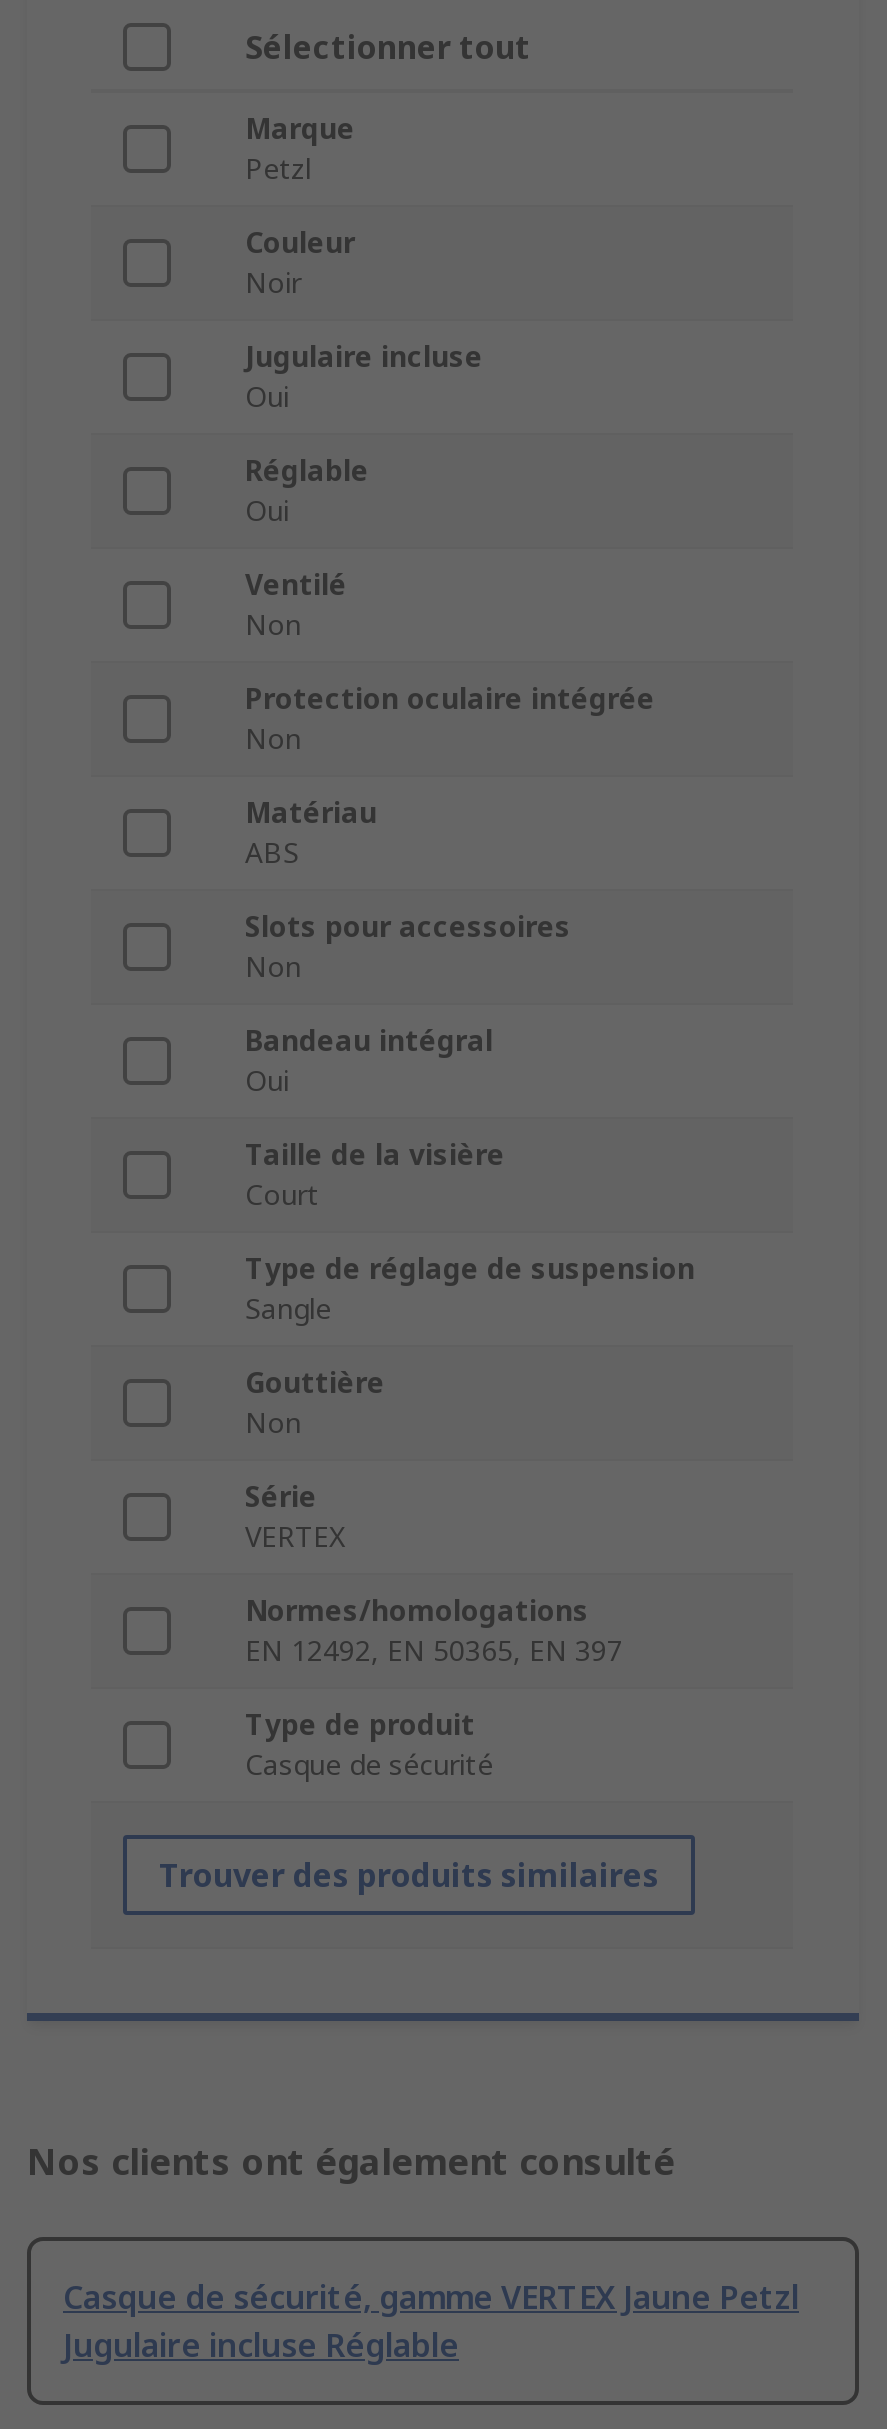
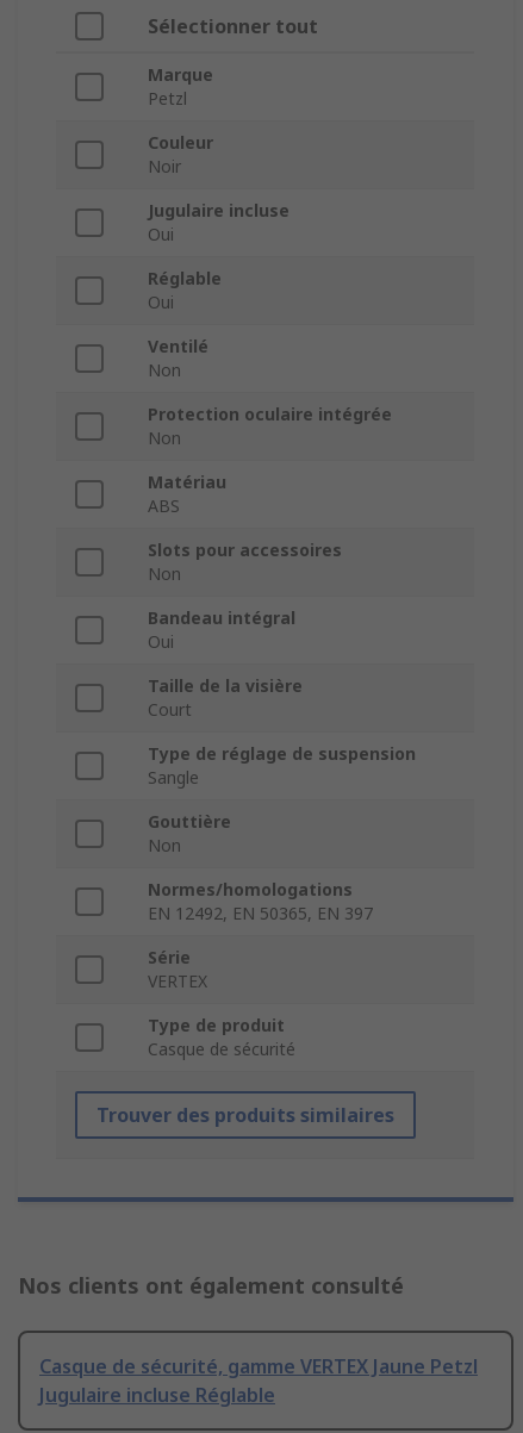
moved down: Série | VERTEX

moved up: Normes/homologations | EN 12492, EN 50365, EN 397
